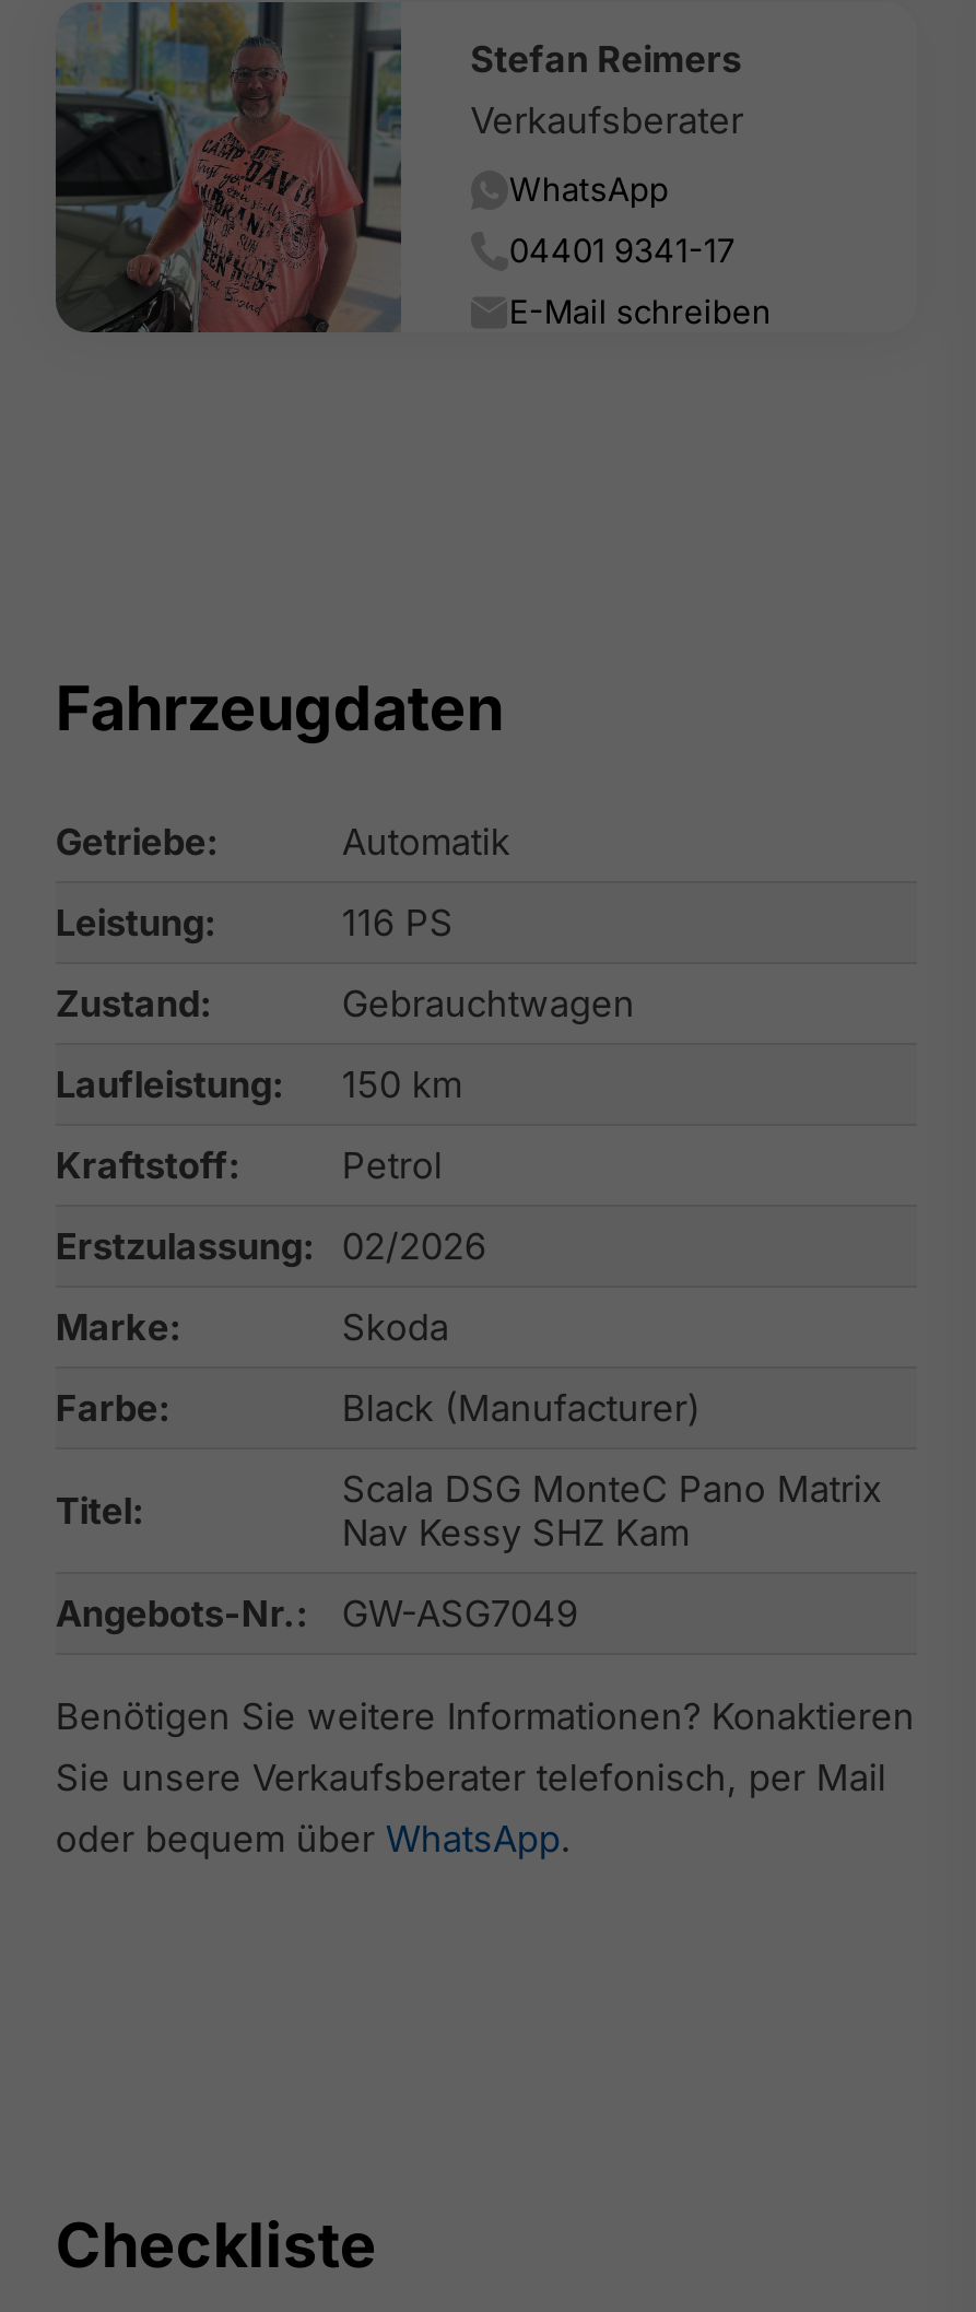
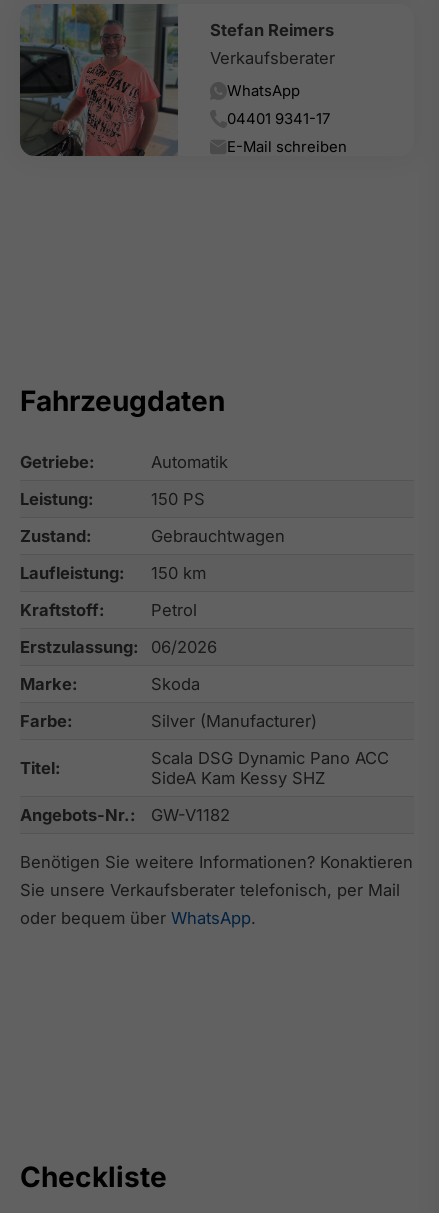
- 116 PS
+ 150 PS

- Erstzulassung: 02/2026
+ Erstzulassung: 06/2026

- Black (Manufacturer)
+ Silver (Manufacturer)

- Scala DSG MonteC Pano Matrix
- Nav Kessy SHZ Kam
+ Scala DSG Dynamic Pano ACC
+ SideA Kam Kessy SHZ

- Angebots-Nr.: GW-ASG7049
+ Angebots-Nr.: GW-V1182
